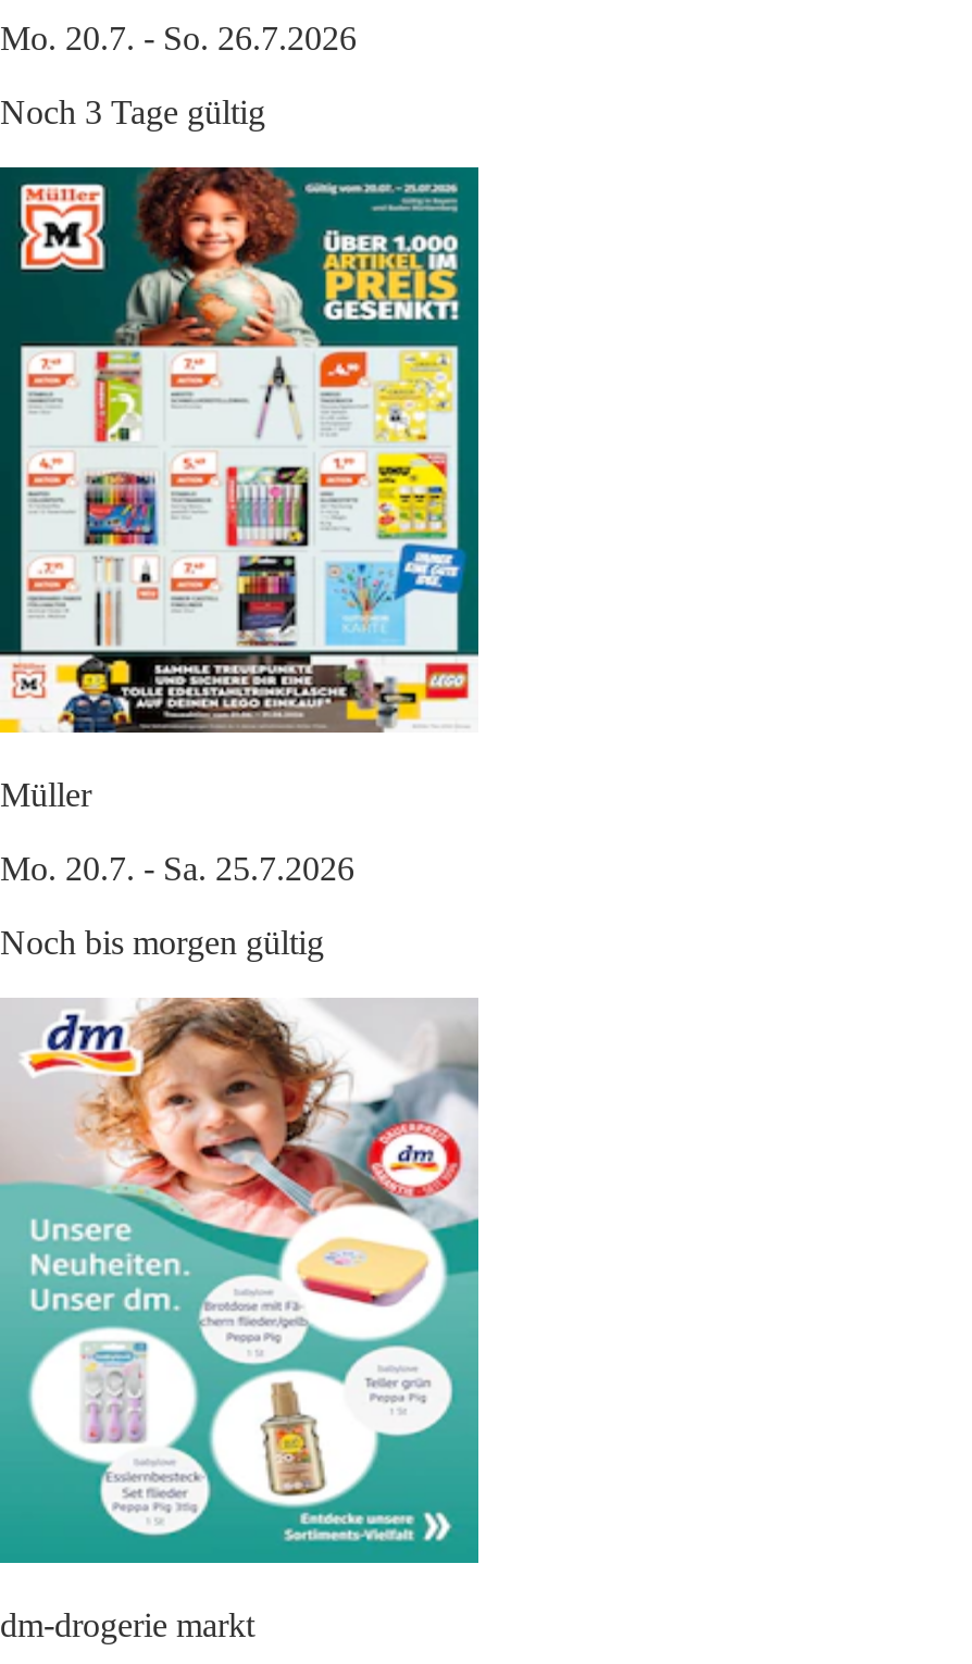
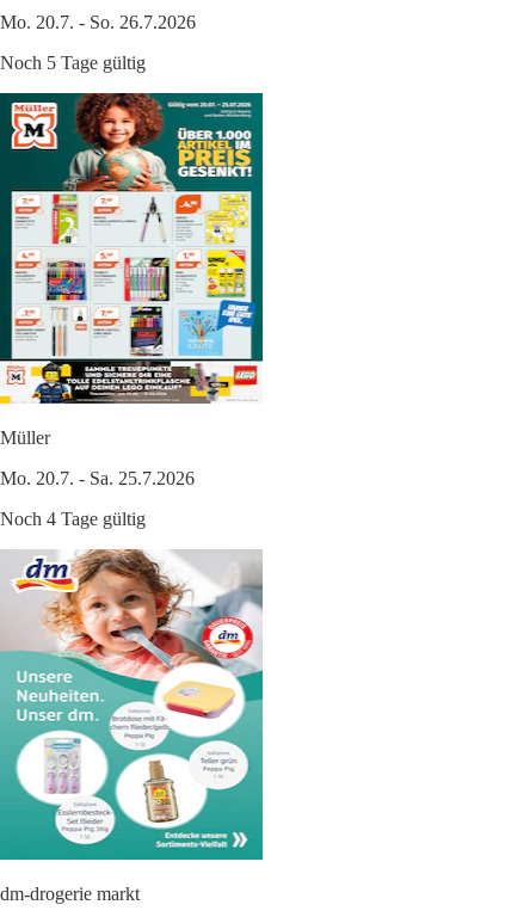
- Noch 3 Tage gültig
+ Noch 5 Tage gültig

- Noch bis morgen gültig
+ Noch 4 Tage gültig
